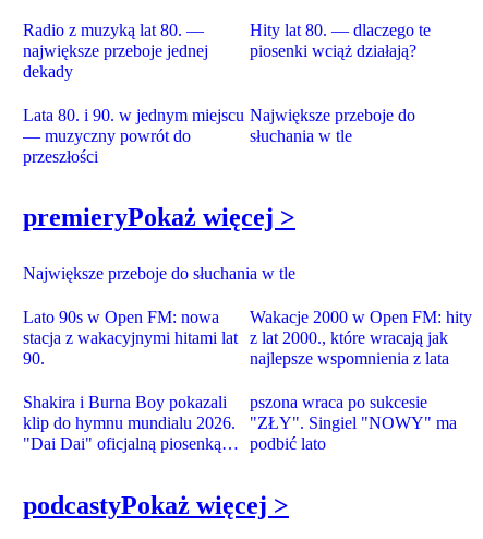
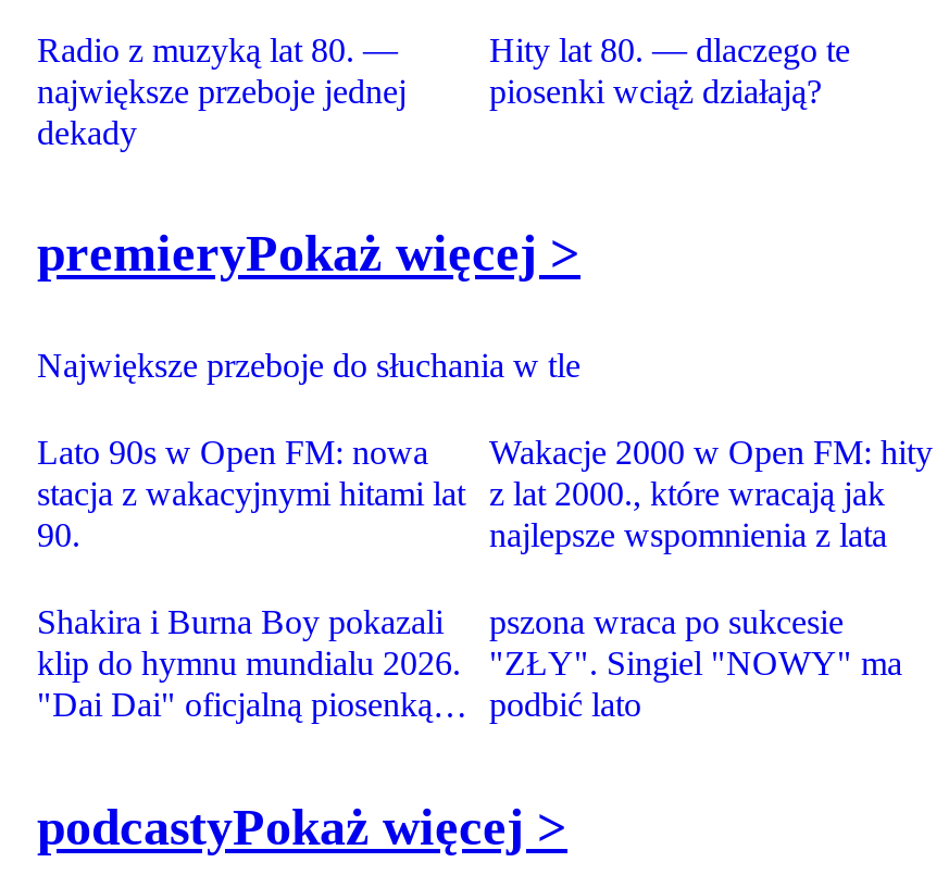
- Lata 80. i 90. w jednym miejscu
- — muzyczny powrót do
- przeszłości

- Największe przeboje do
- słuchania w tle
